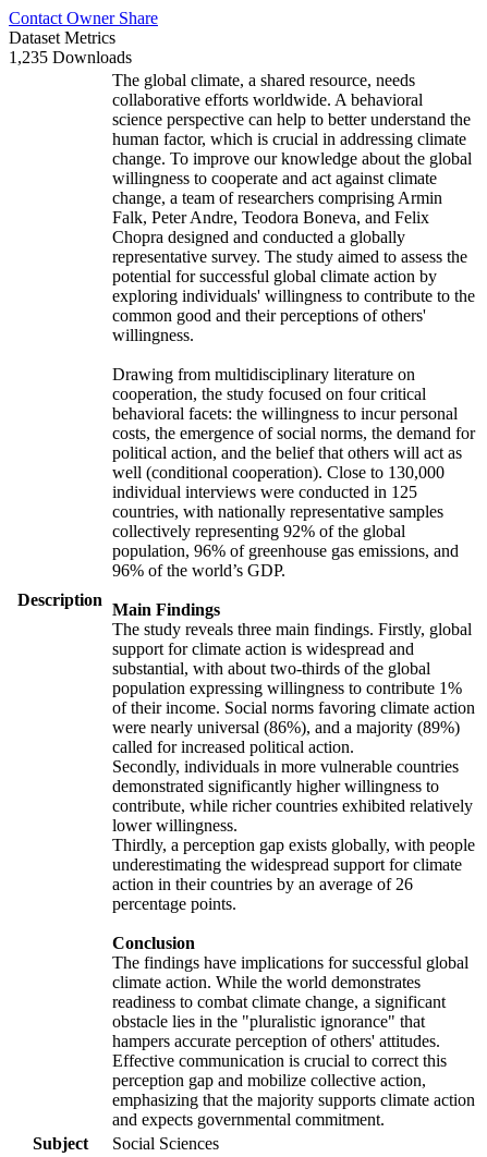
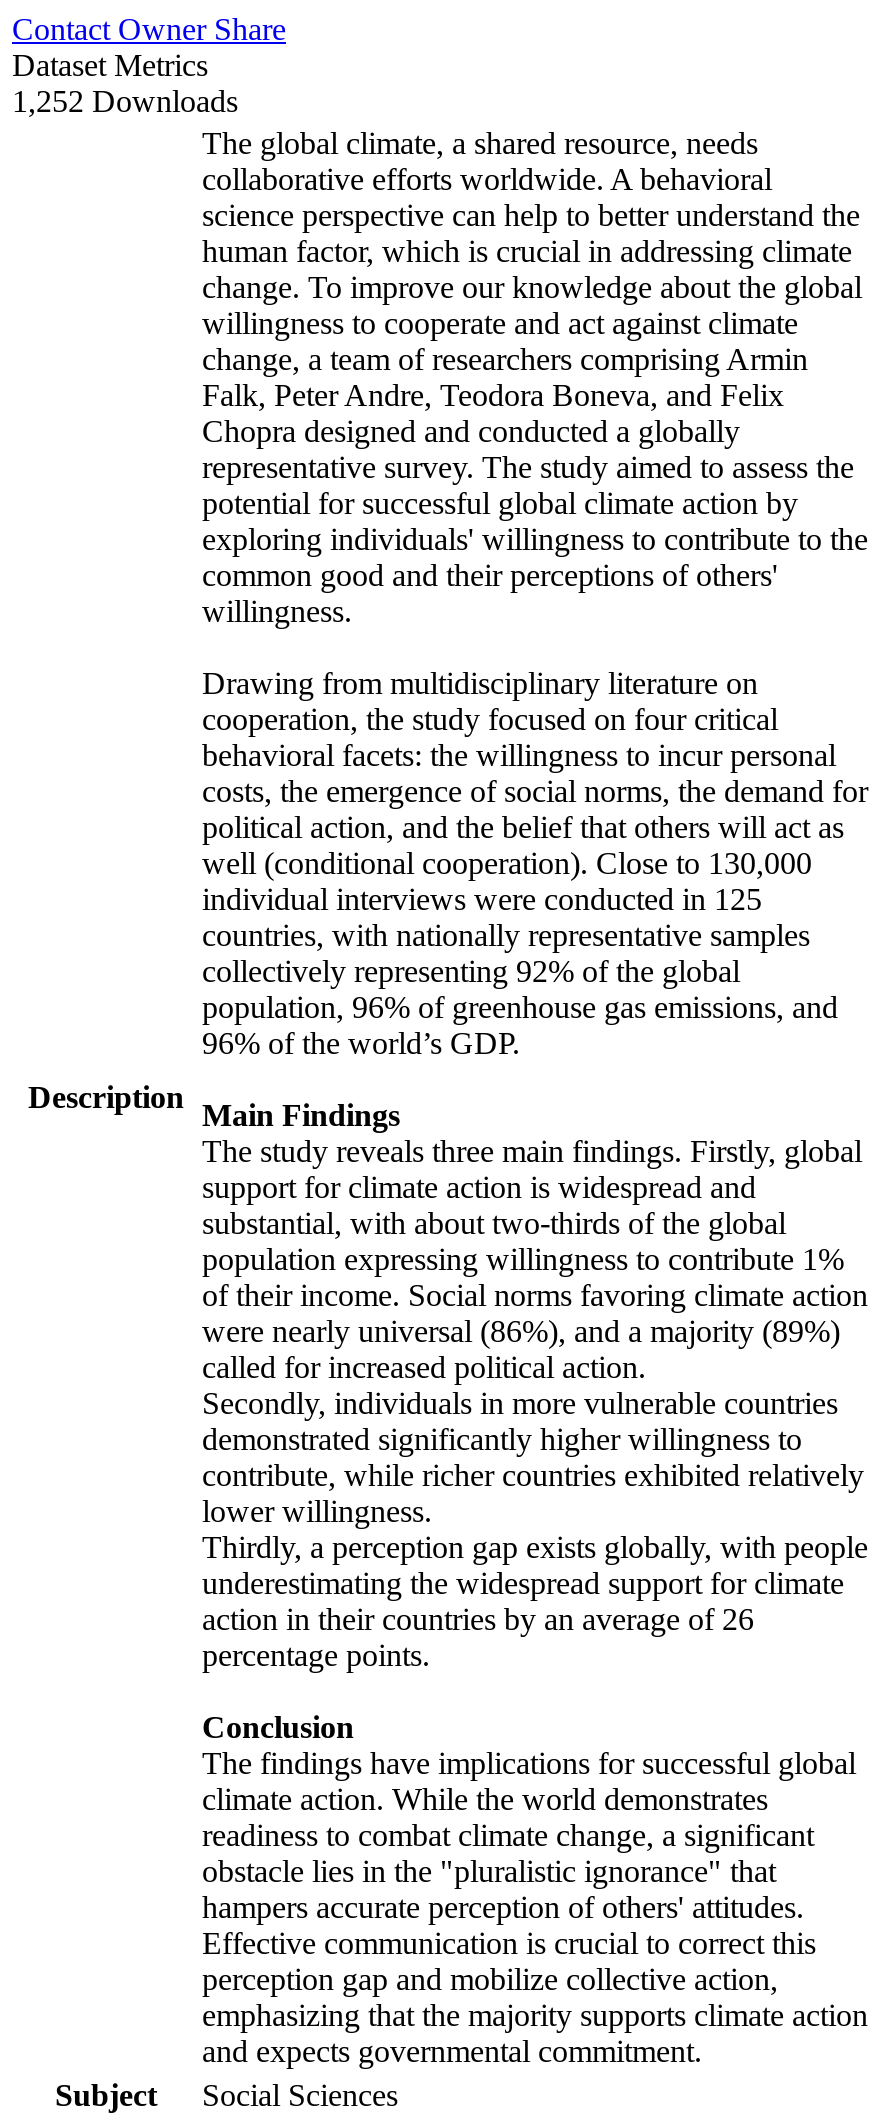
- 1,235 Downloads
+ 1,252 Downloads
